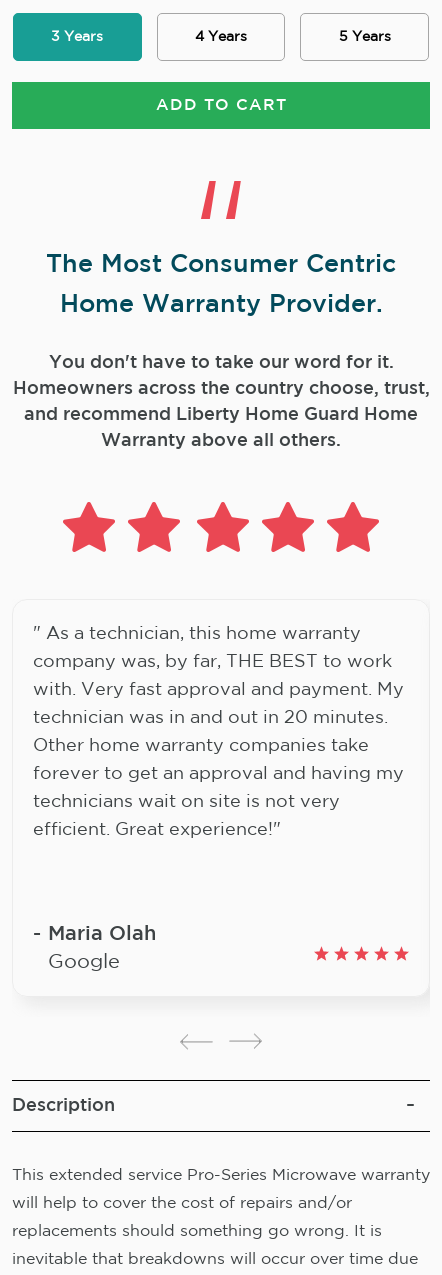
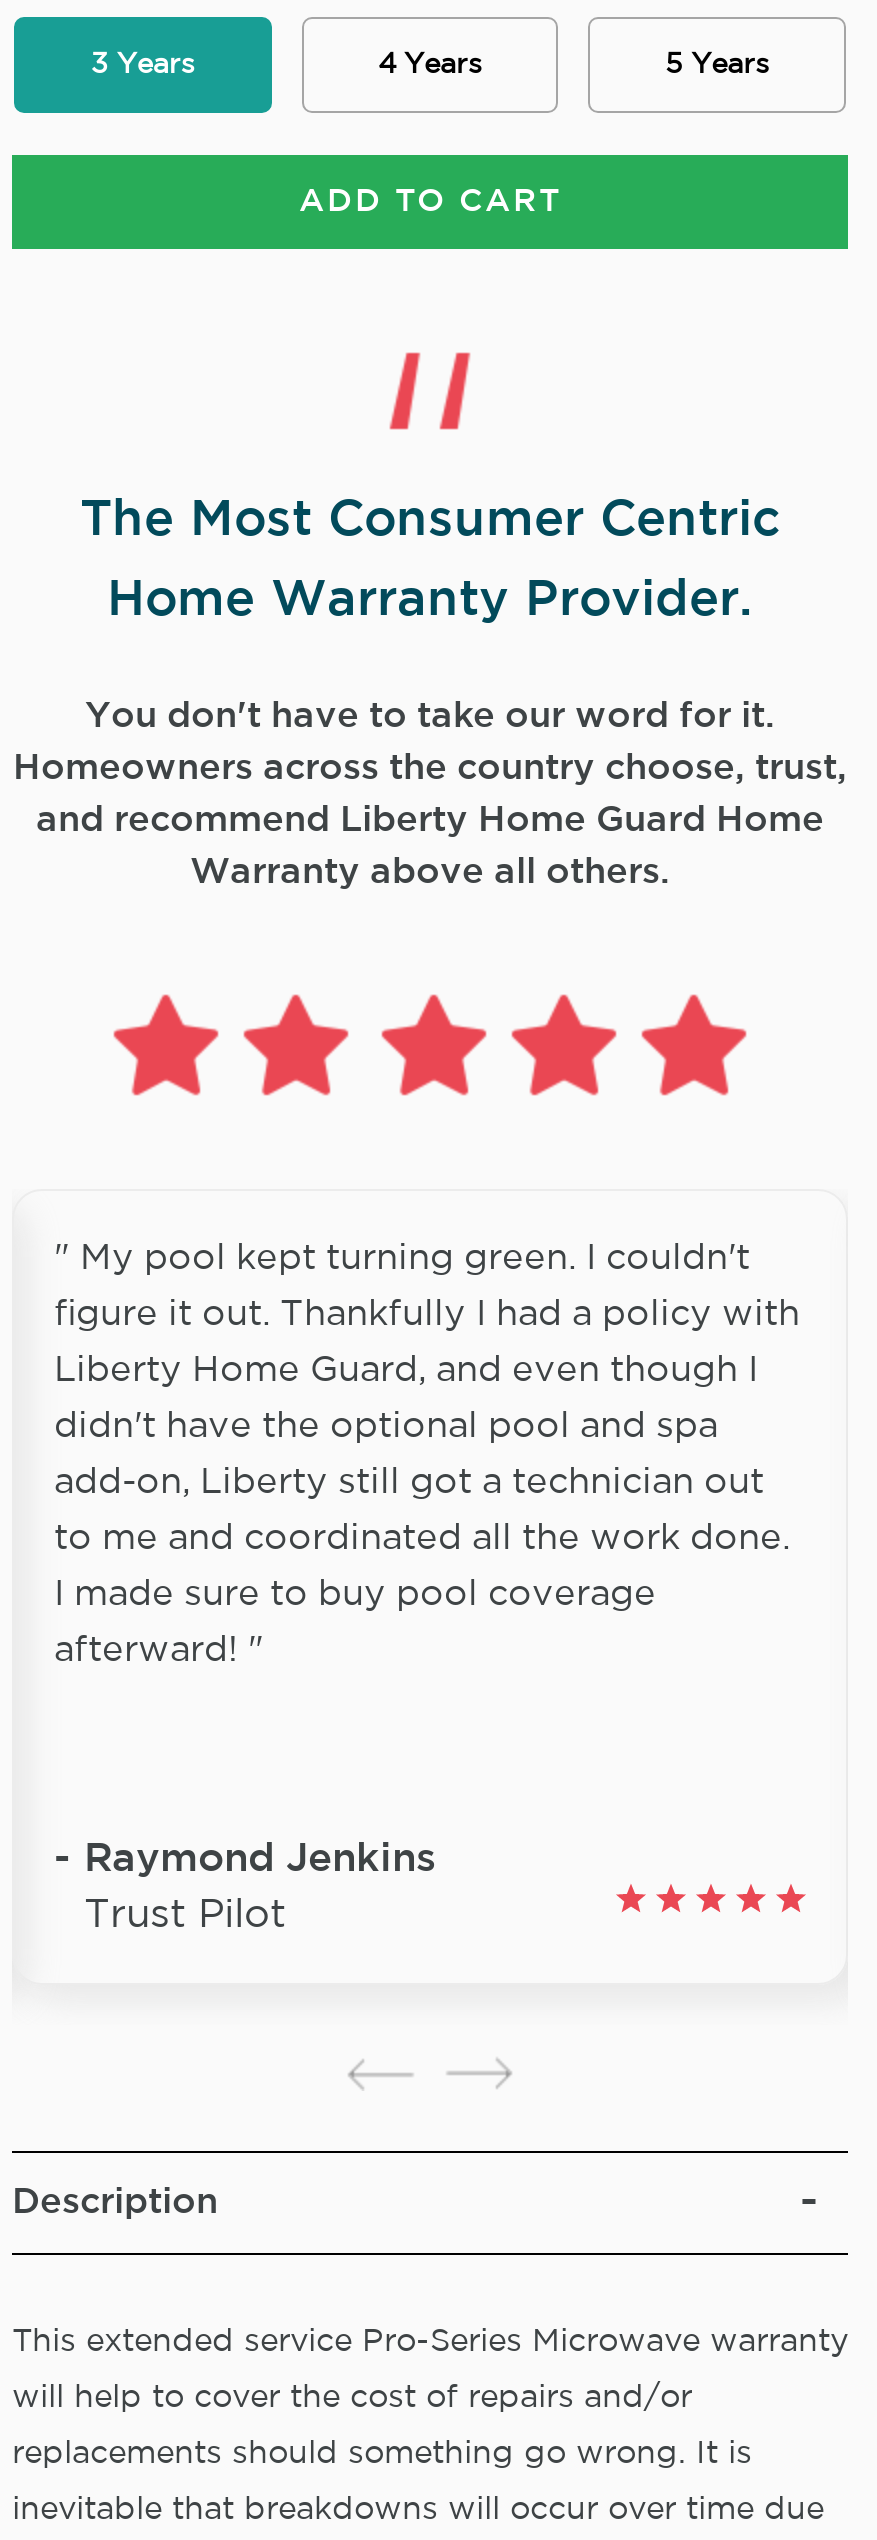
- " As a technician, this home warranty
+ " My pool kept turning green. I couldn't

- company was, by far, THE BEST to work
+ figure it out. Thankfully I had a policy with

- with. Very fast approval and payment. My
+ Liberty Home Guard, and even though I

- technician was in and out in 20 minutes.
+ didn't have the optional pool and spa

- Other home warranty companies take
+ add-on, Liberty still got a technician out

- forever to get an approval and having my
+ to me and coordinated all the work done.

- technicians wait on site is not very
+ I made sure to buy pool coverage

- efficient. Great experience!"
+ afterward! "

- Maria Olah
+ Raymond Jenkins

- Google
+ Trust Pilot
